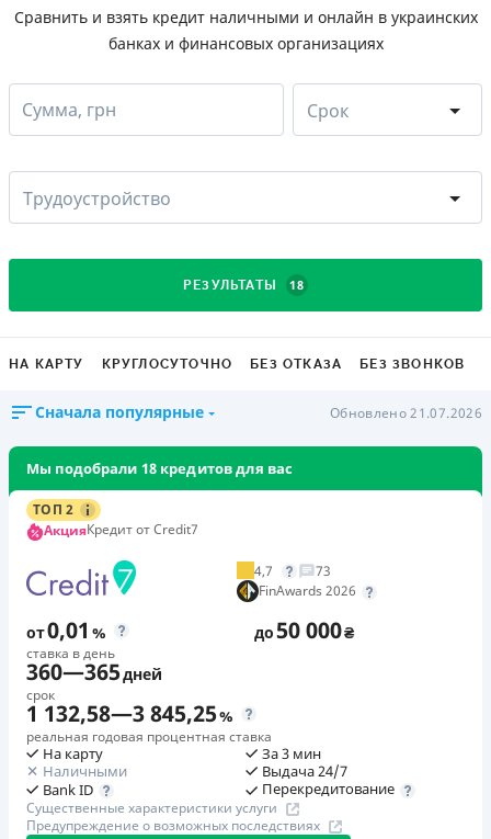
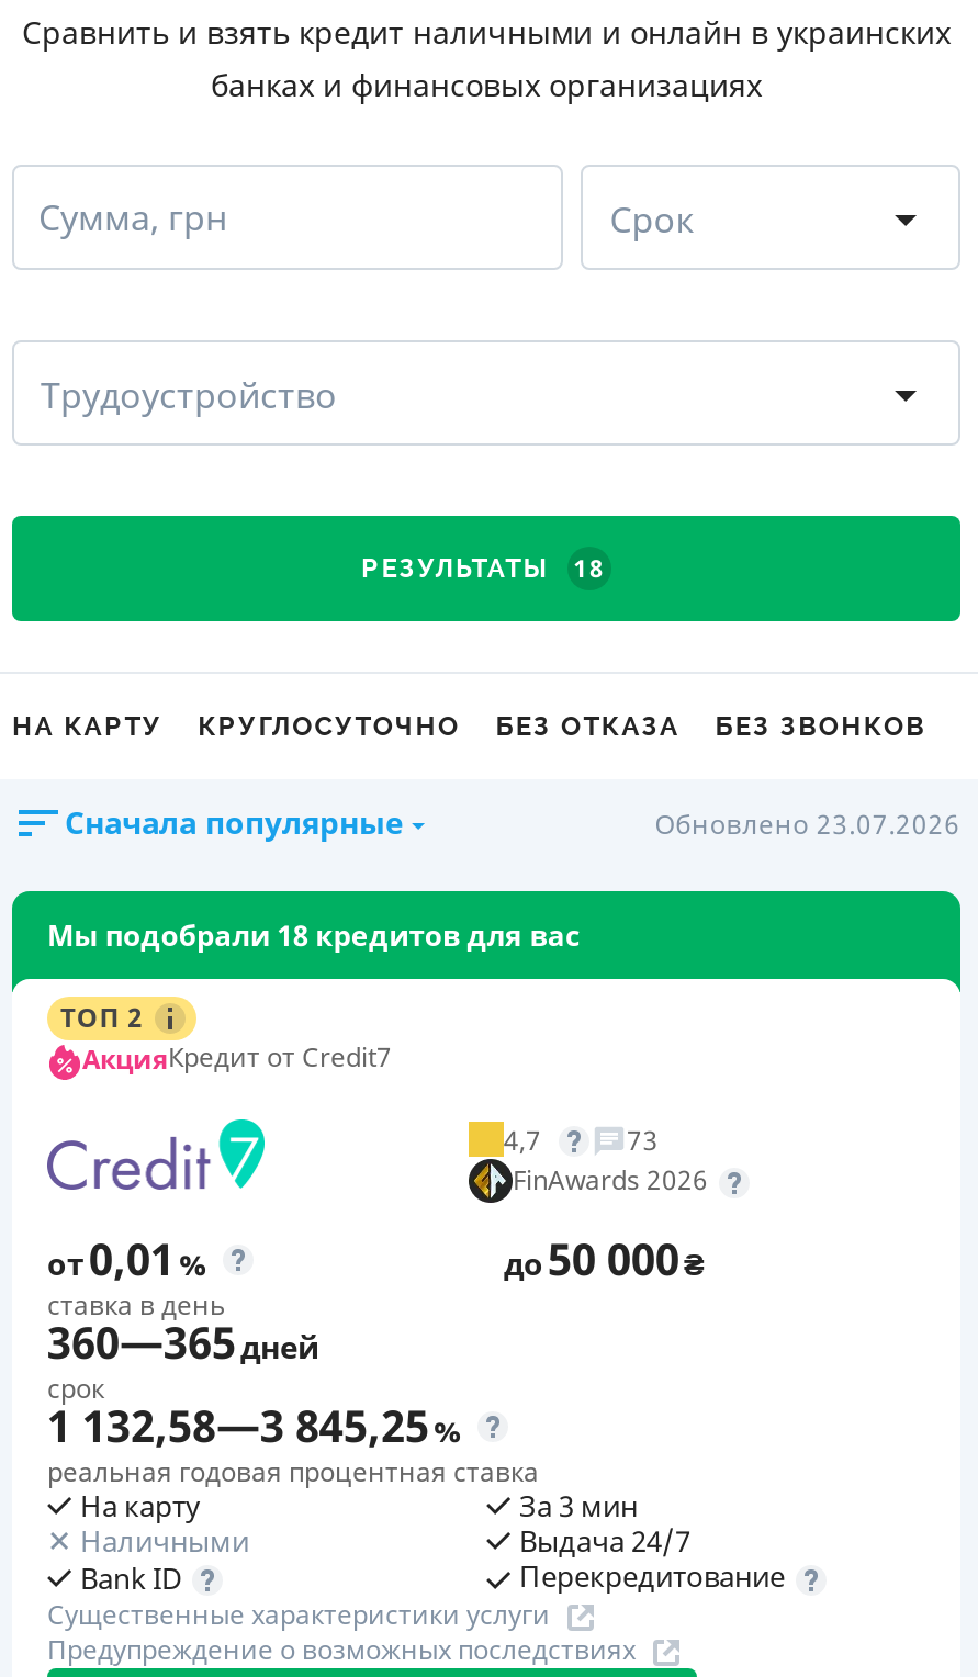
- Обновлено 21.07.2026
+ Обновлено 23.07.2026
